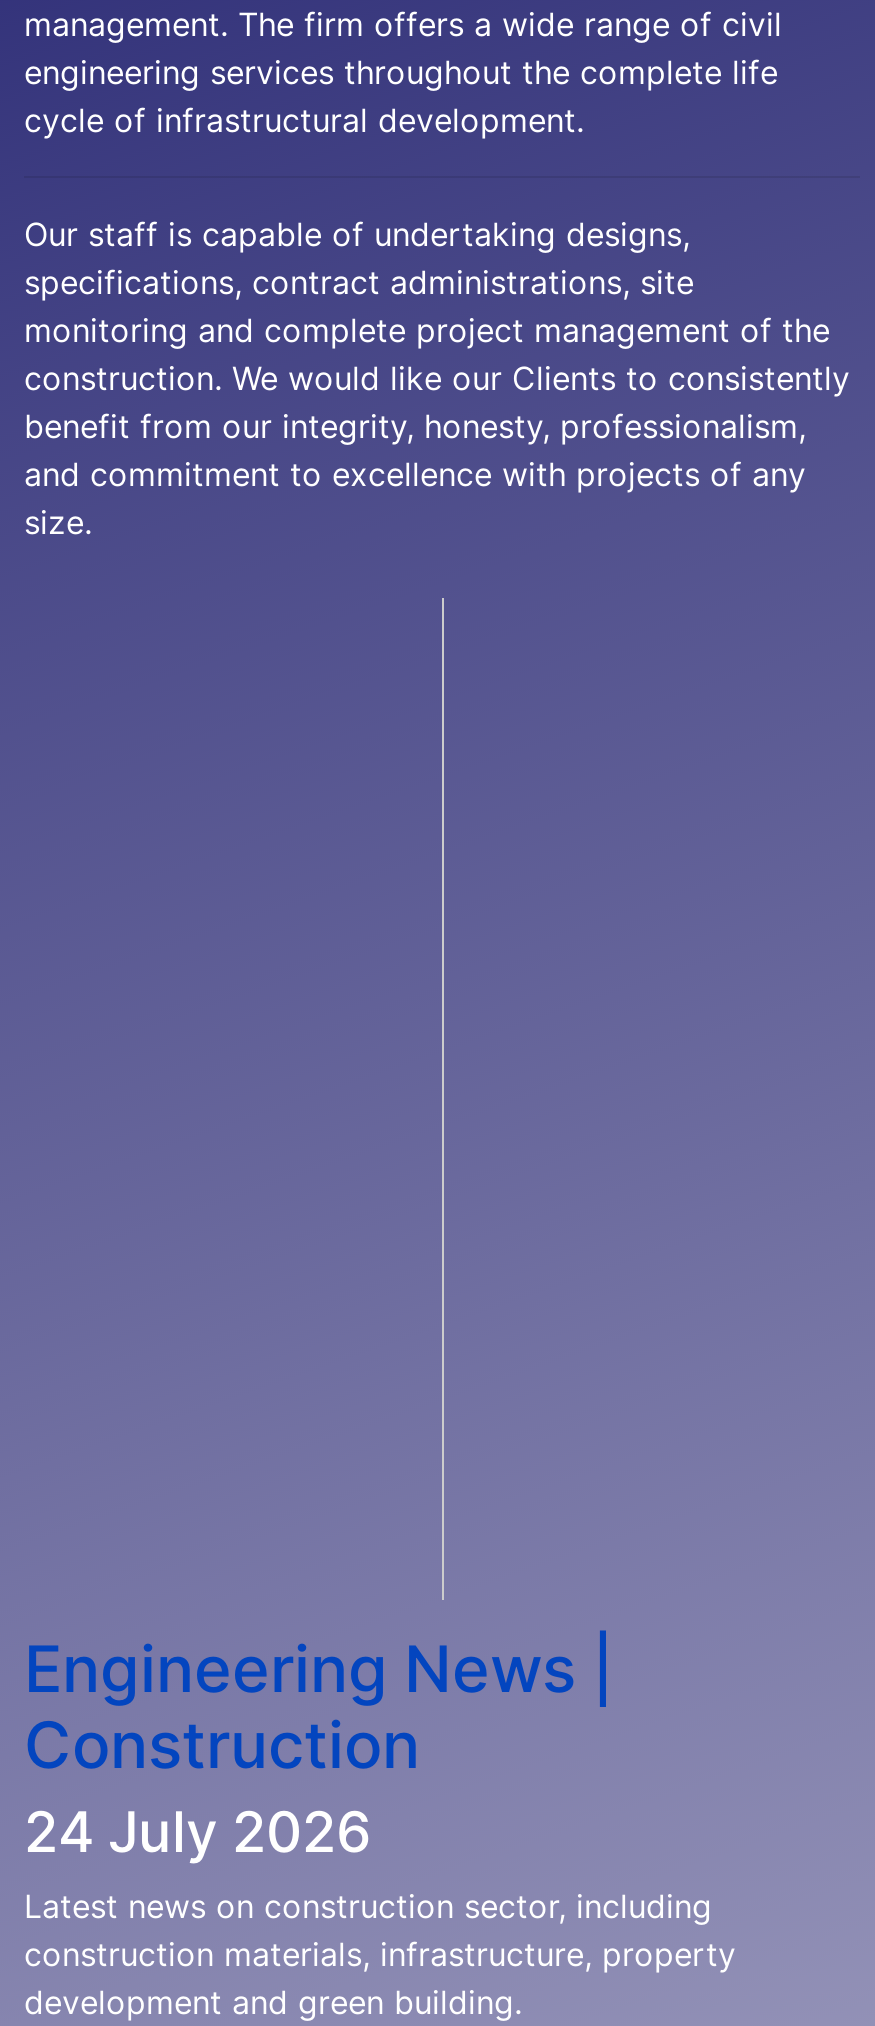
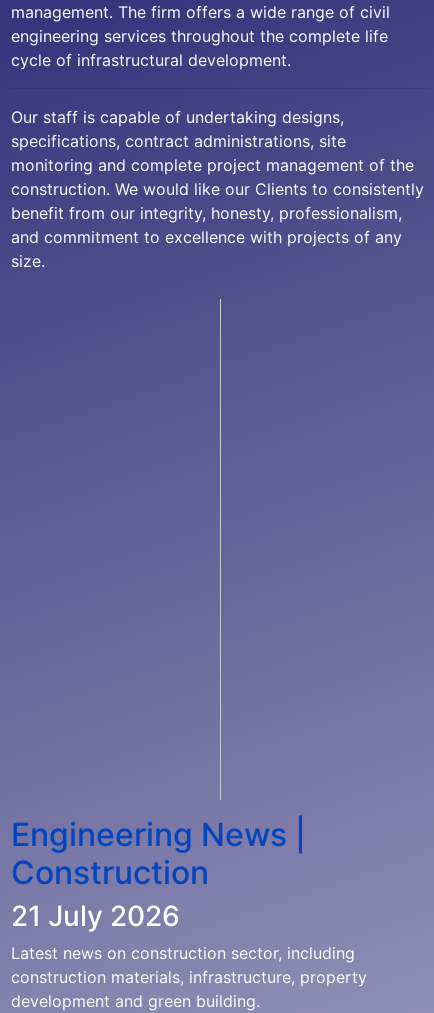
- 24 July 2026
+ 21 July 2026
